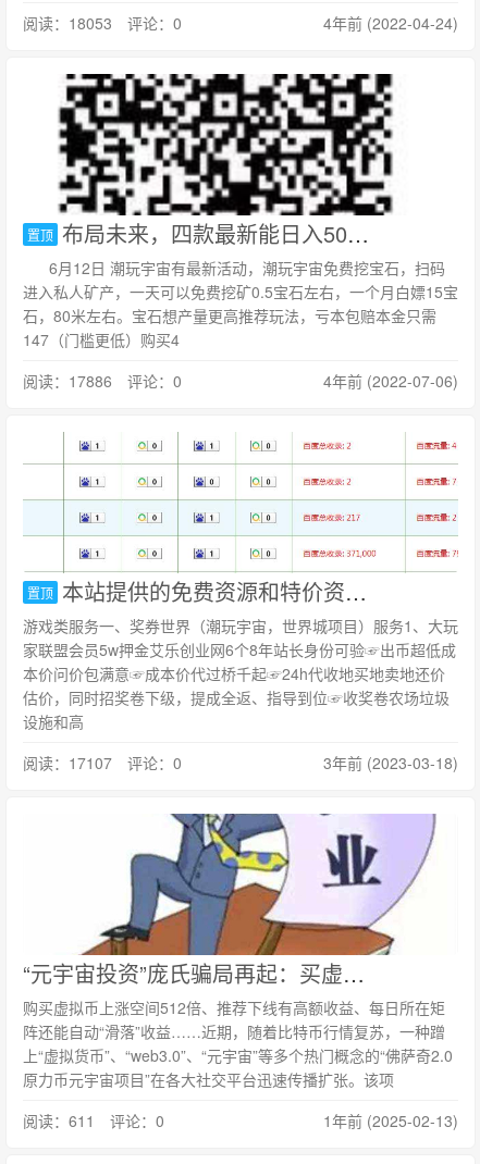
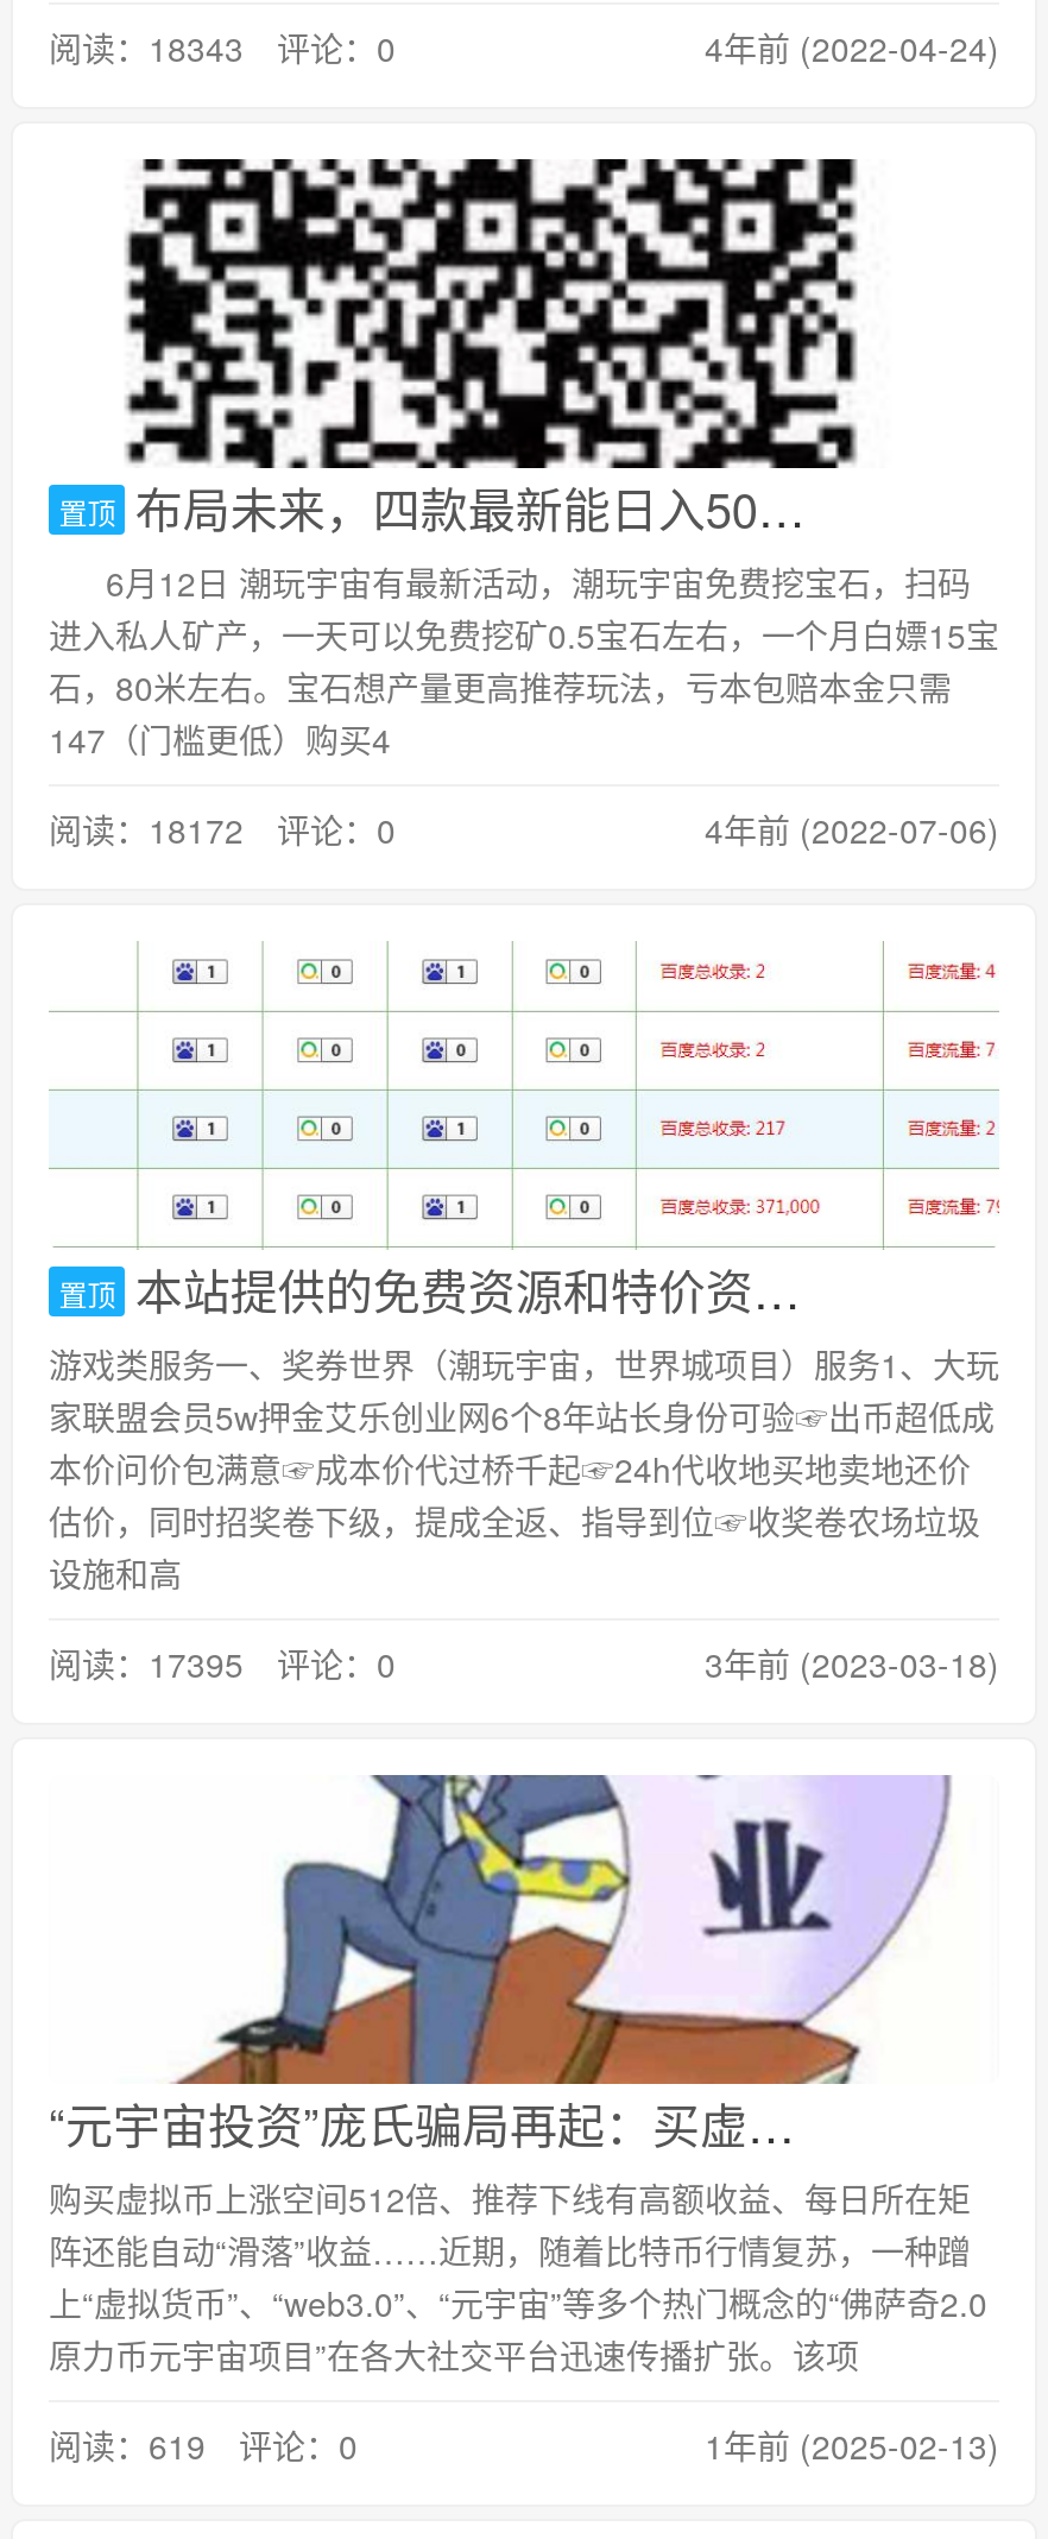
- 阅读：18053 评论：0
+ 阅读：18343 评论：0

- 阅读：17886 评论：0
+ 阅读：18172 评论：0

- 阅读：17107 评论：0
+ 阅读：17395 评论：0

- 阅读：611 评论：0
+ 阅读：619 评论：0
